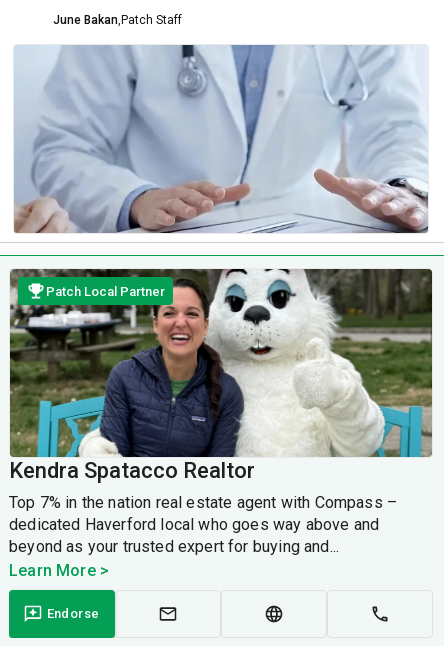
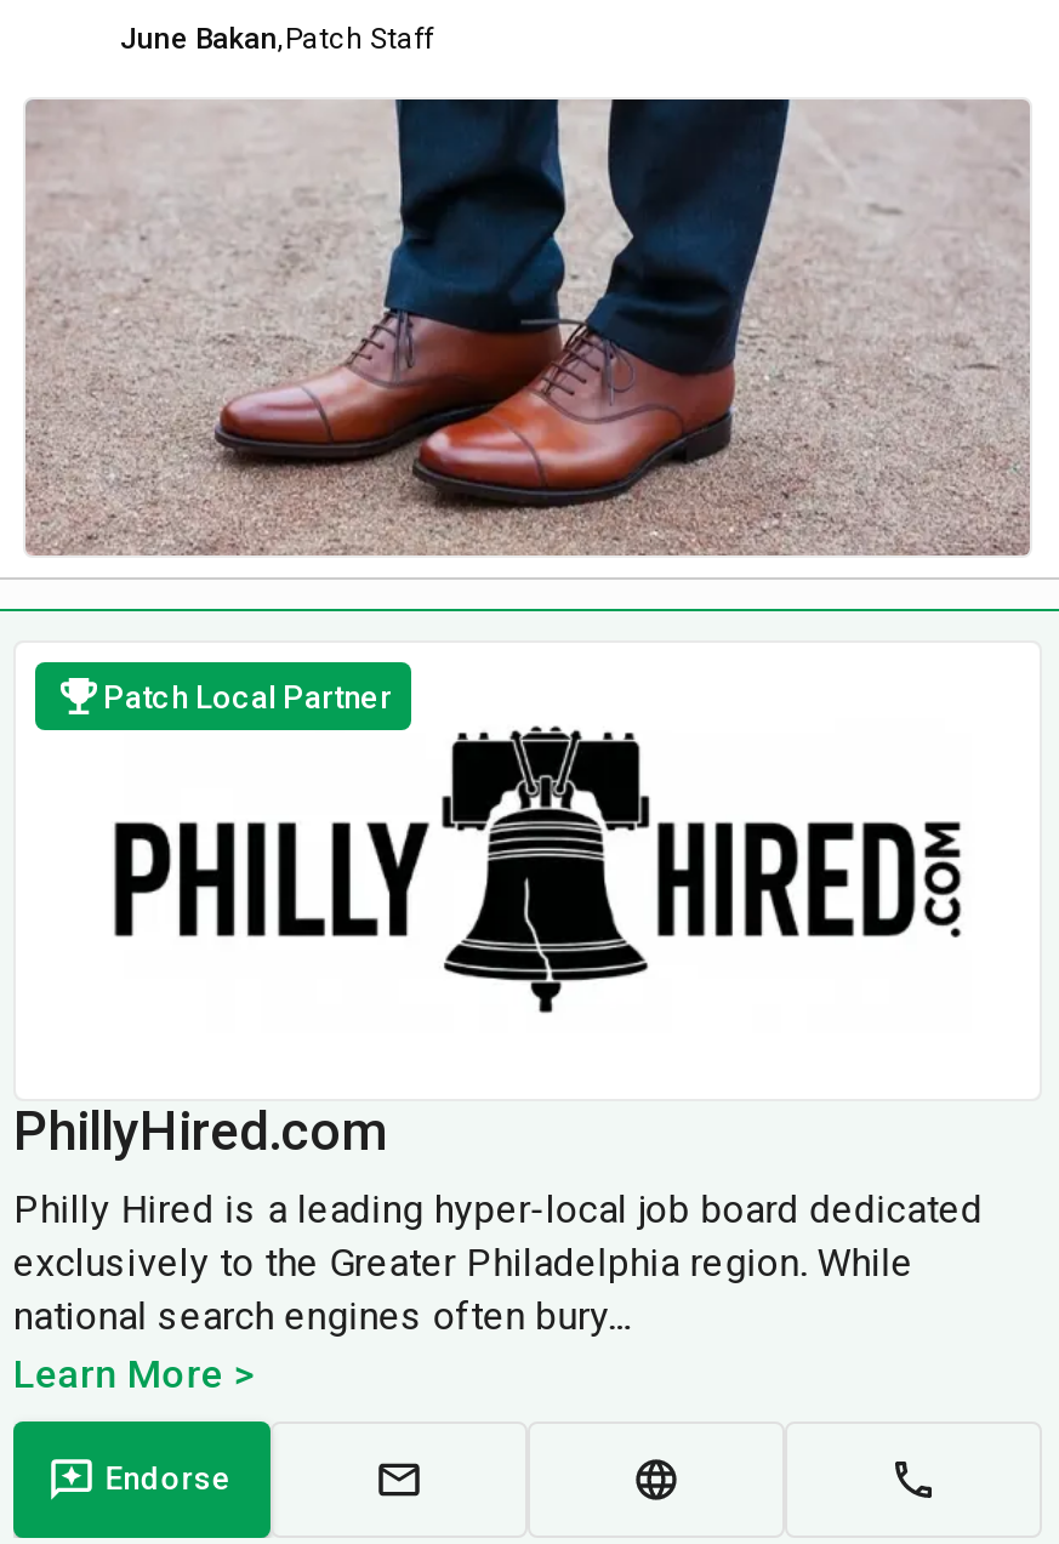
- [image]
+ [image]

- [image]
- Kendra Spatacco Realtor
- Top 7% in the nation real estate agent with Compass –
- dedicated Haverford local who goes way above and
- beyond as your trusted expert for buying and...
+ [image]
+ PhillyHired.com
+ Philly Hired is a leading hyper-local job board dedicated
+ exclusively to the Greater Philadelphia region. While
+ national search engines often bury...
